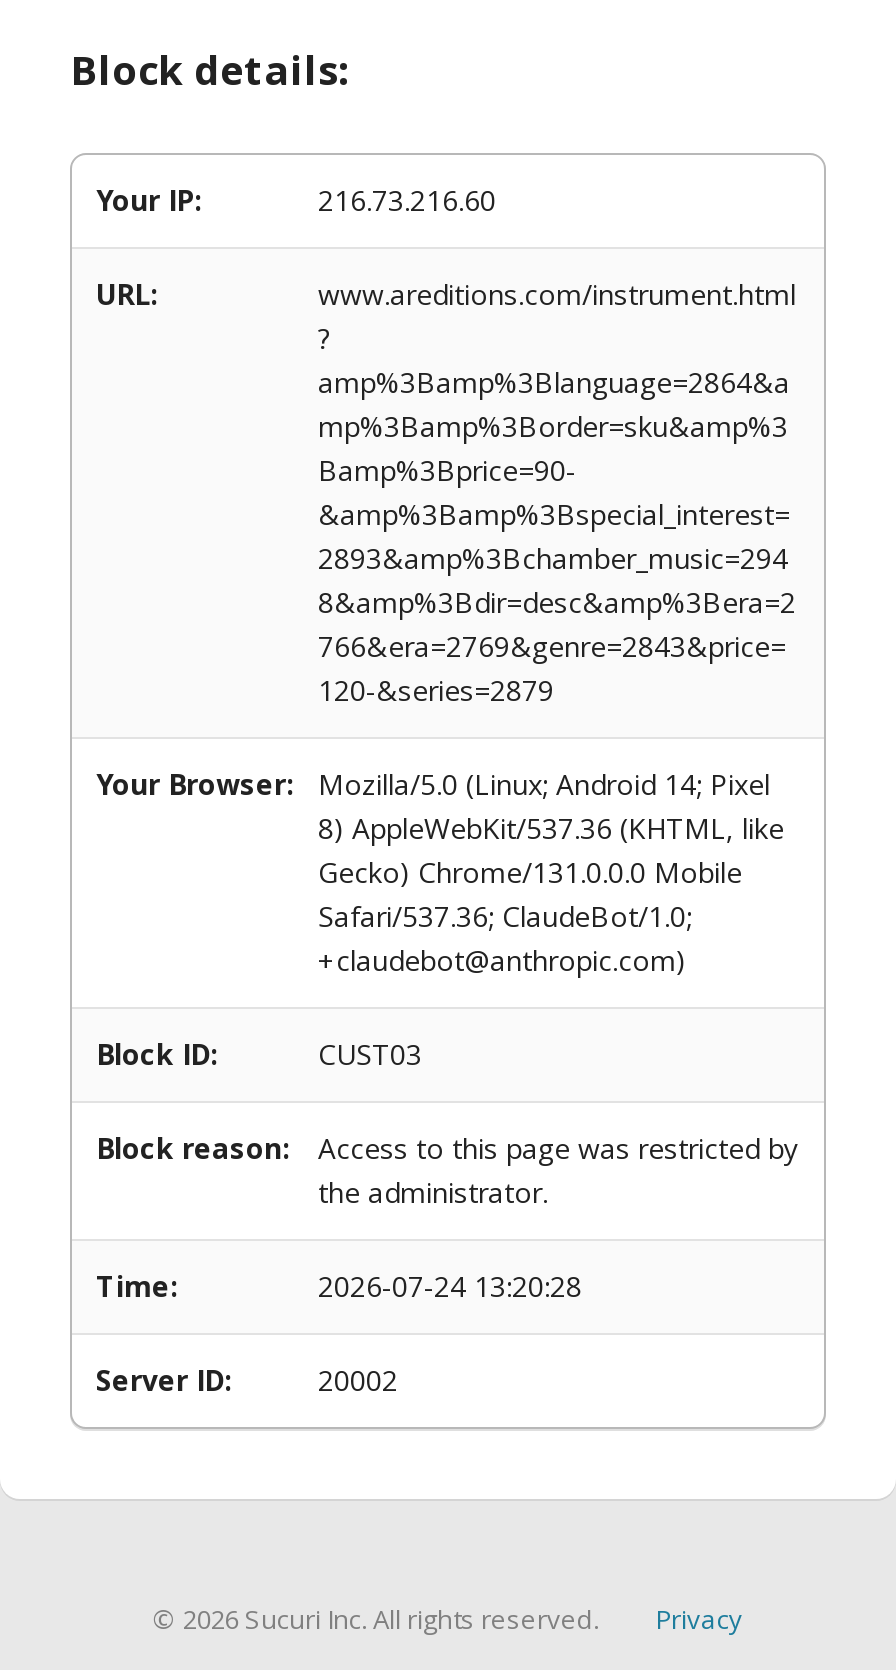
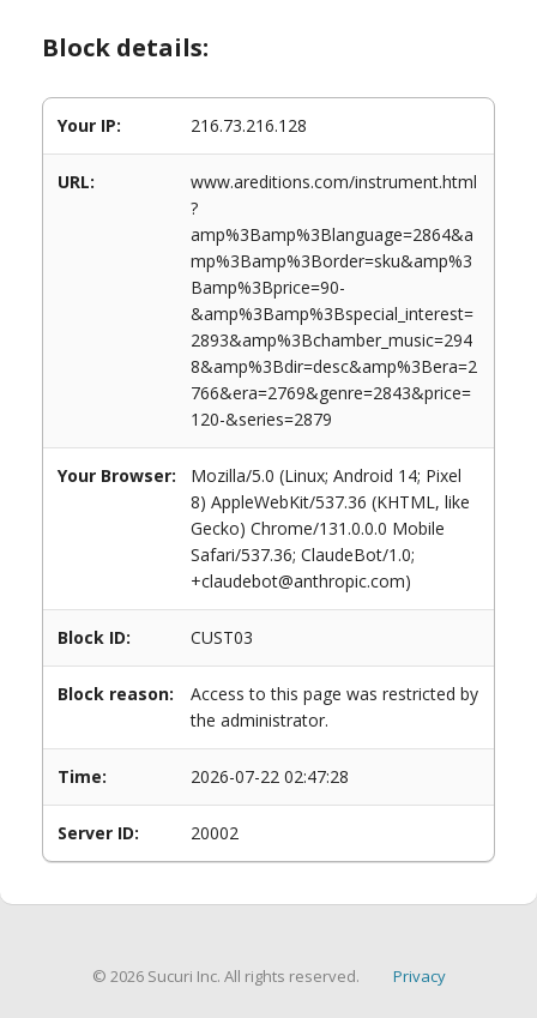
- 216.73.216.60
+ 216.73.216.128

- 2026-07-24 13:20:28
+ 2026-07-22 02:47:28
